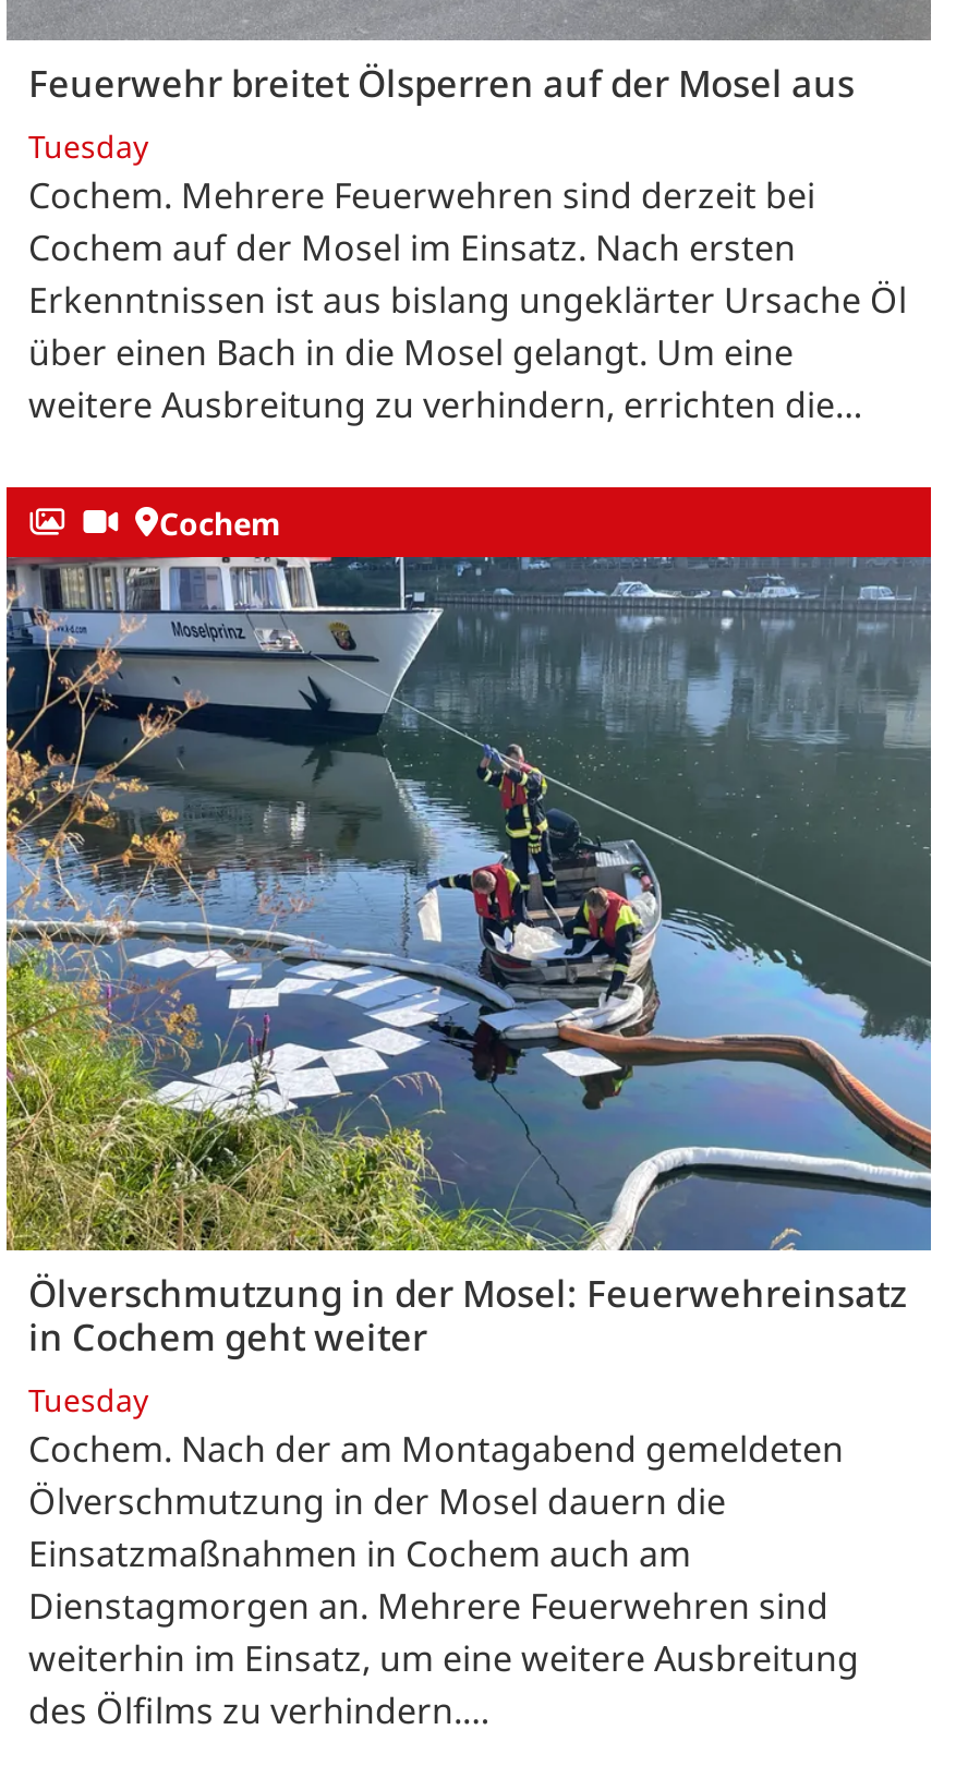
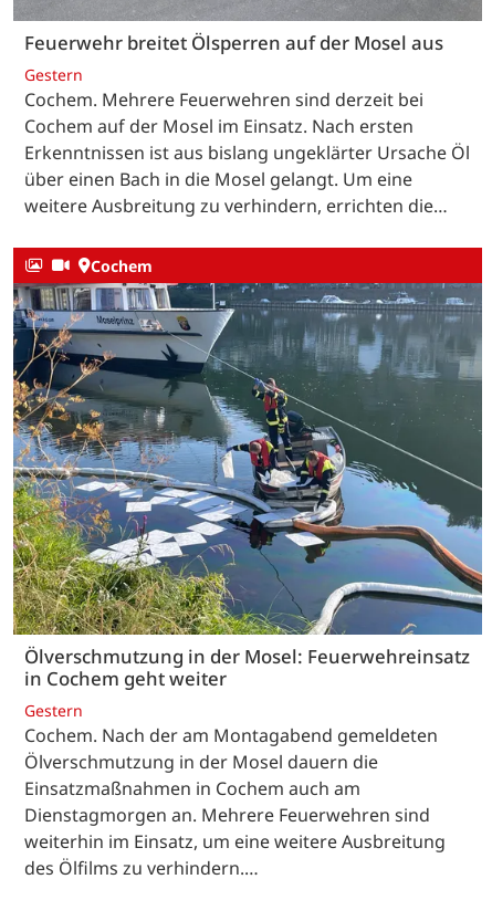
- Tuesday
+ Gestern

- Tuesday
+ Gestern
